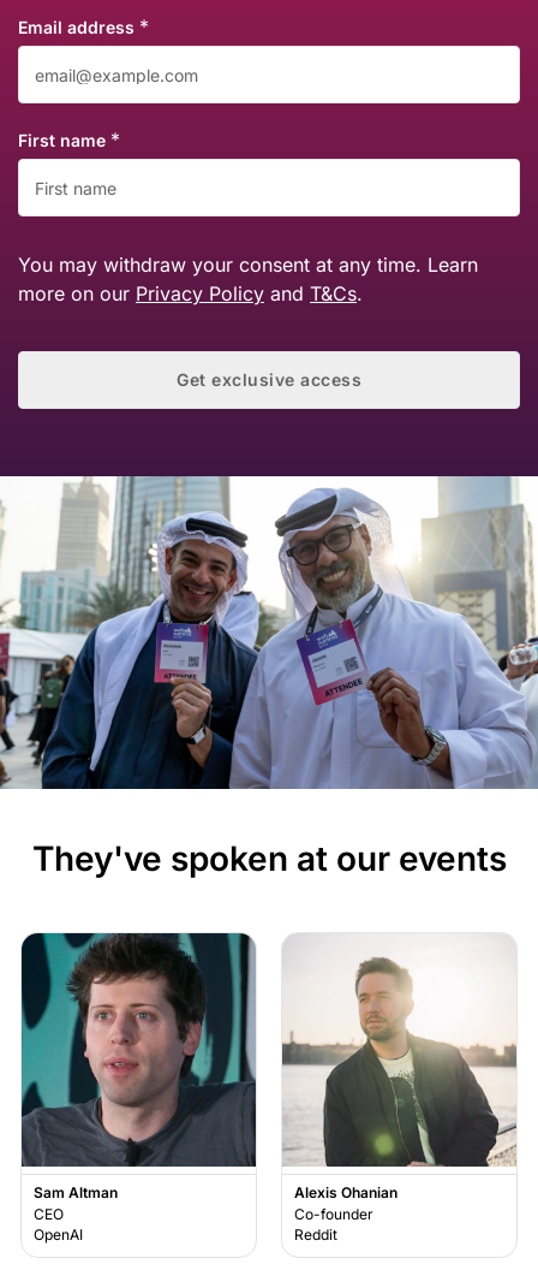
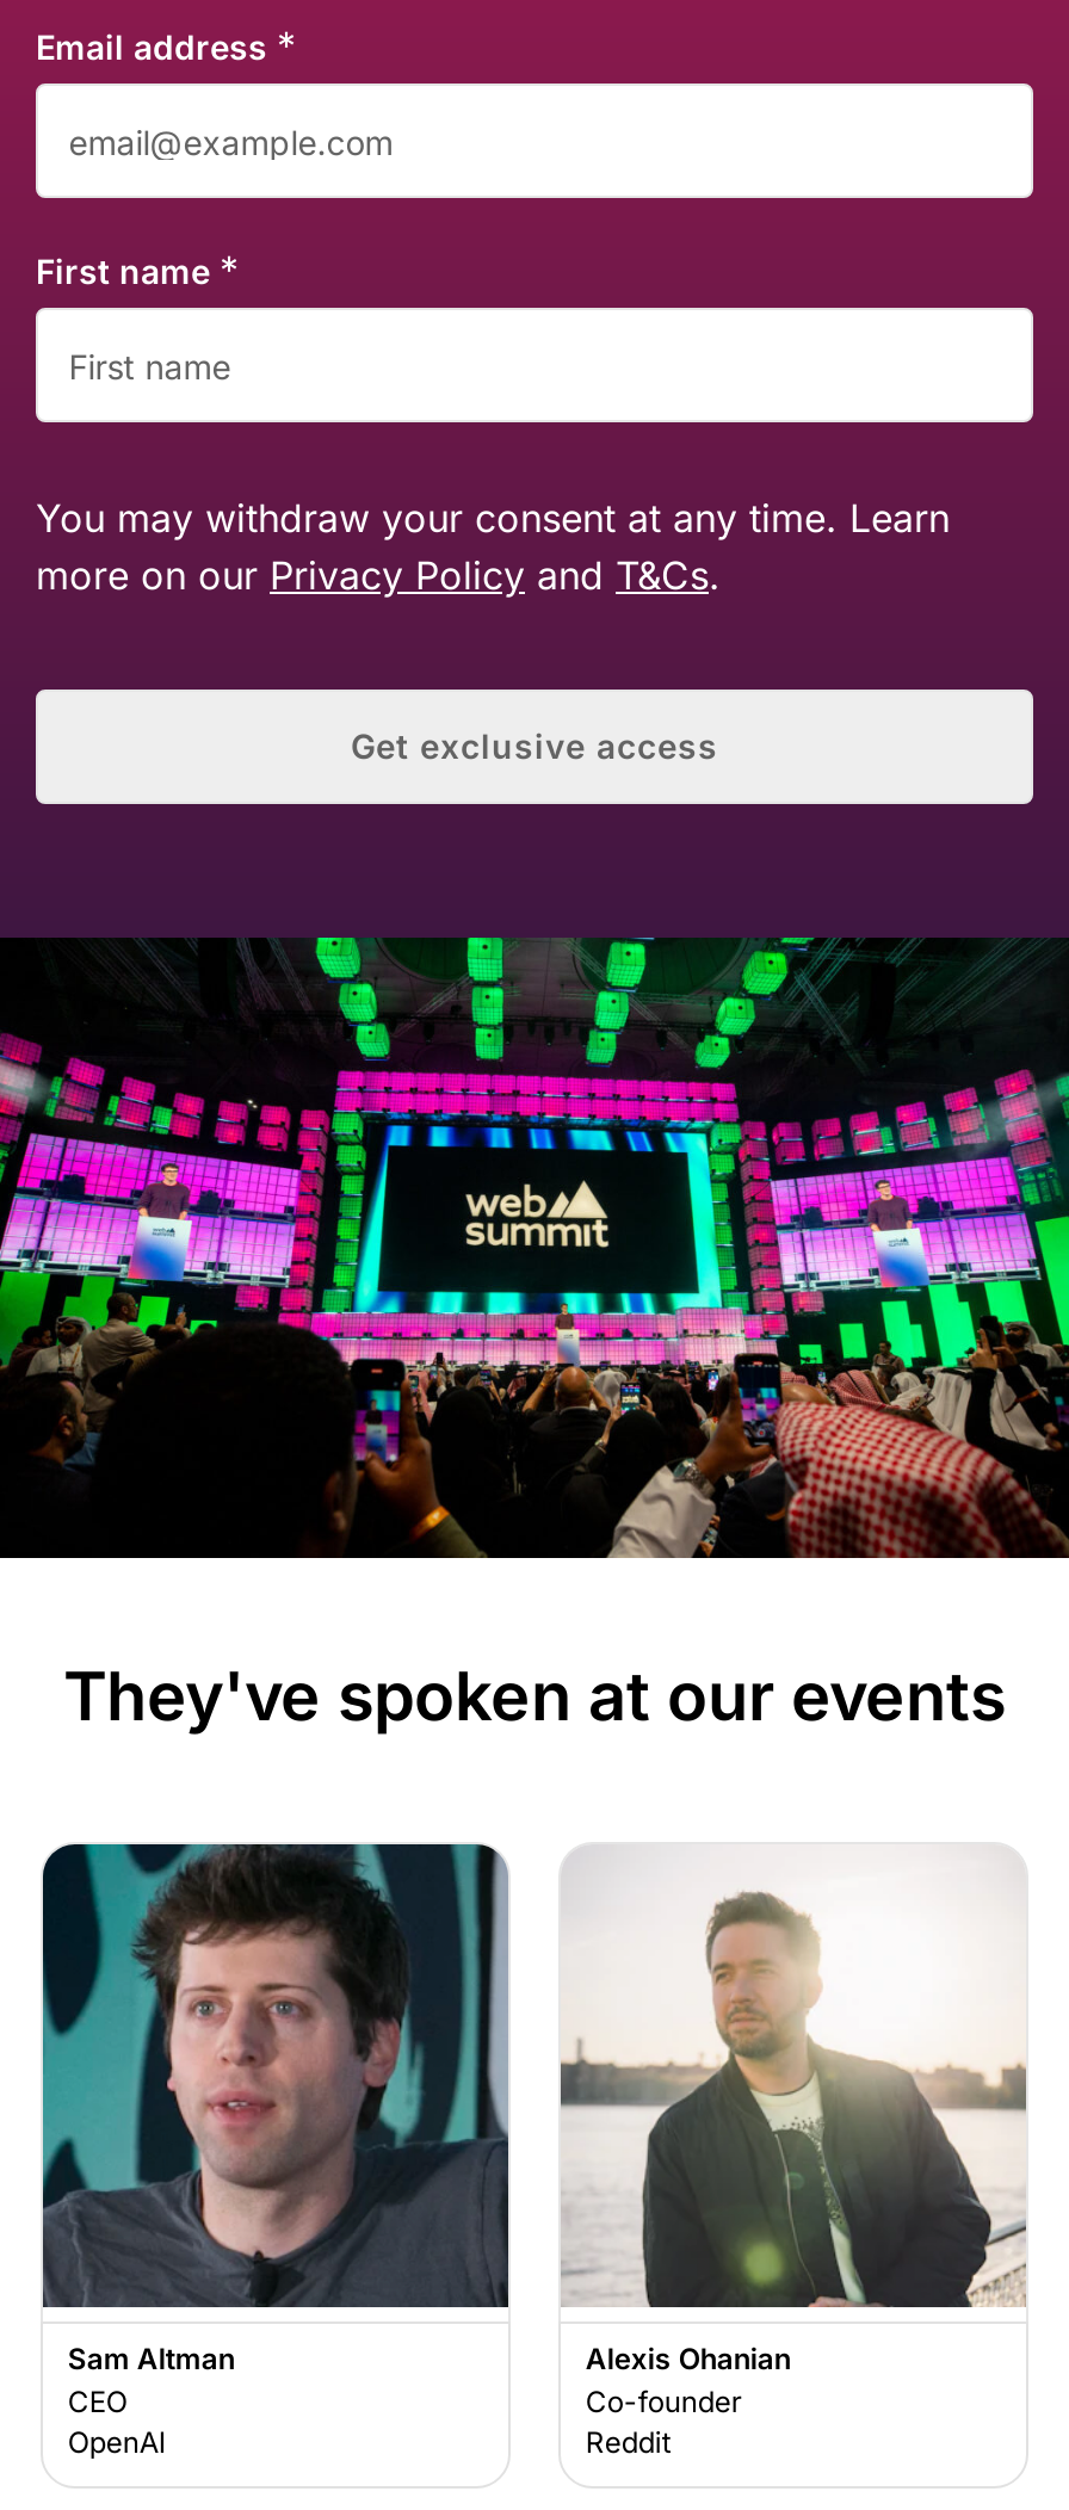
- [image]
+ [image]
